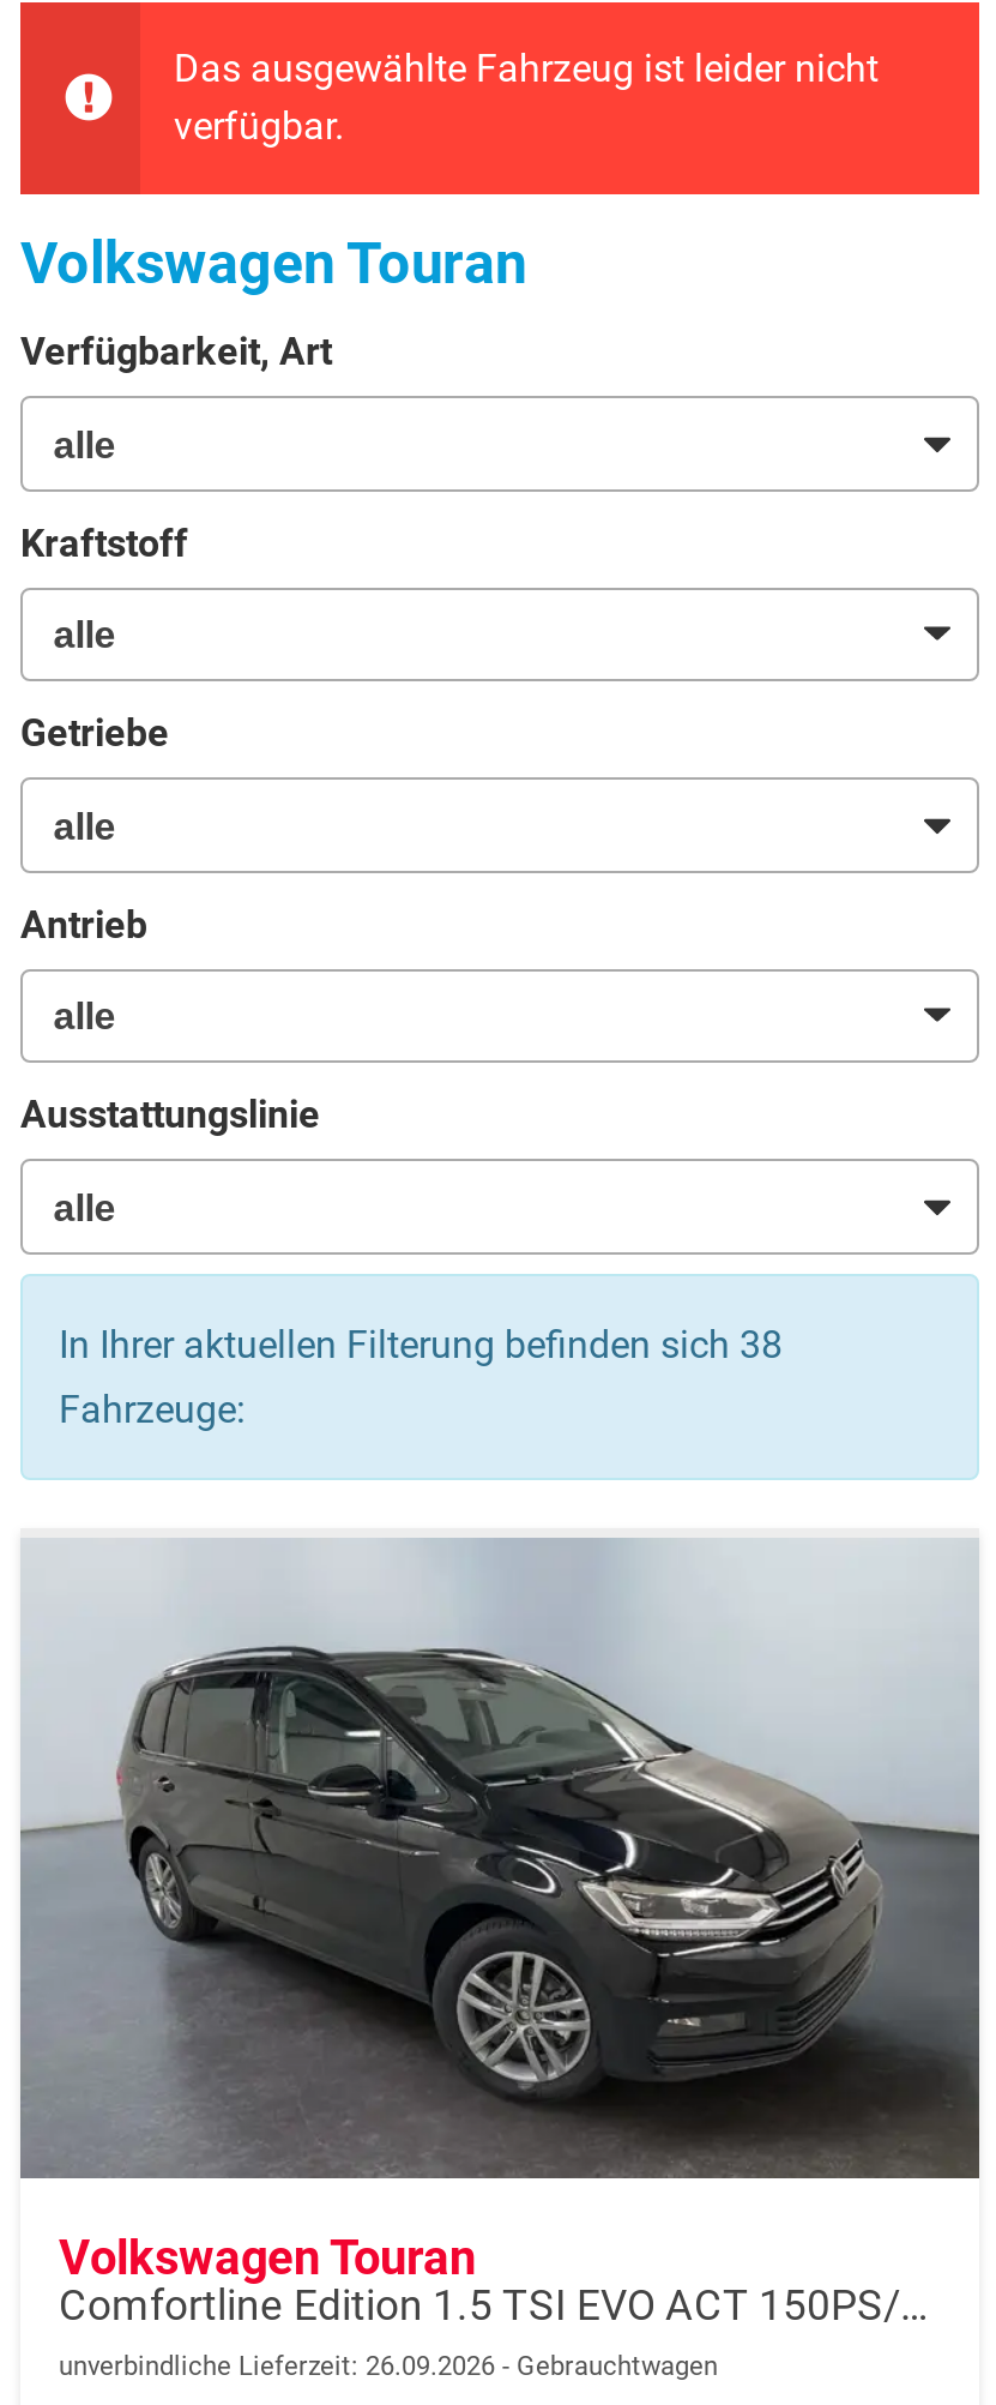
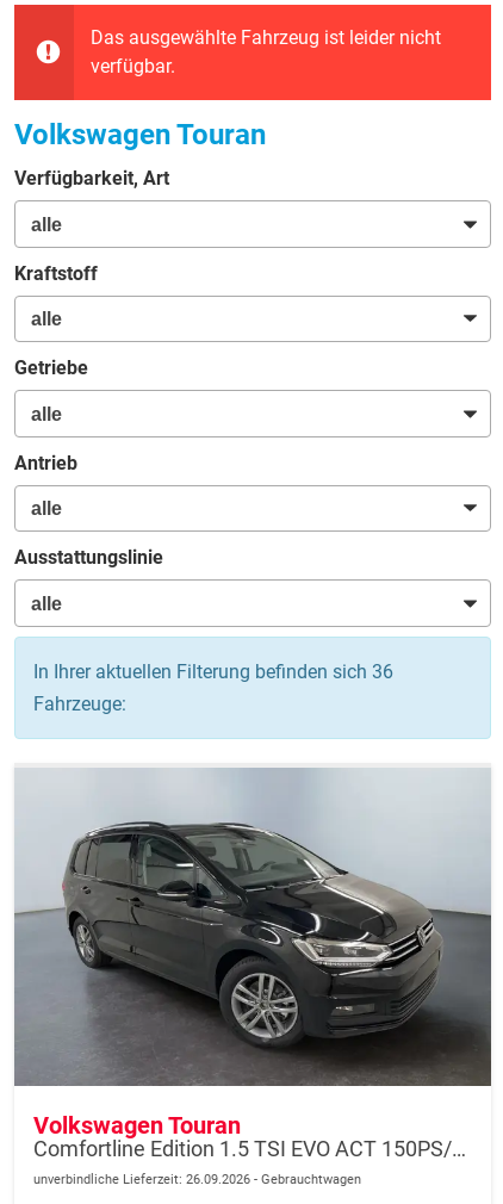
- In Ihrer aktuellen Filterung befinden sich 38
+ In Ihrer aktuellen Filterung befinden sich 36
